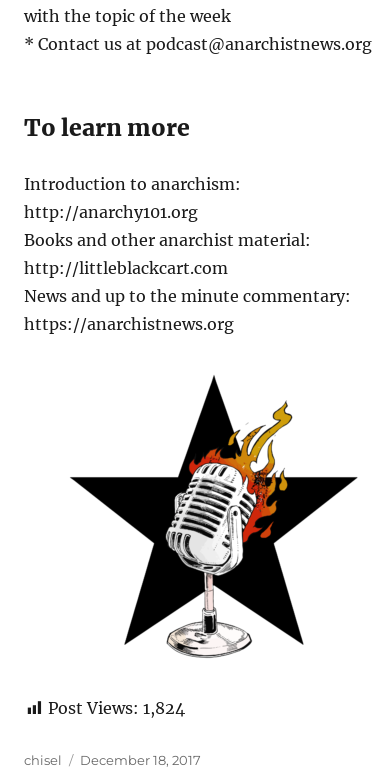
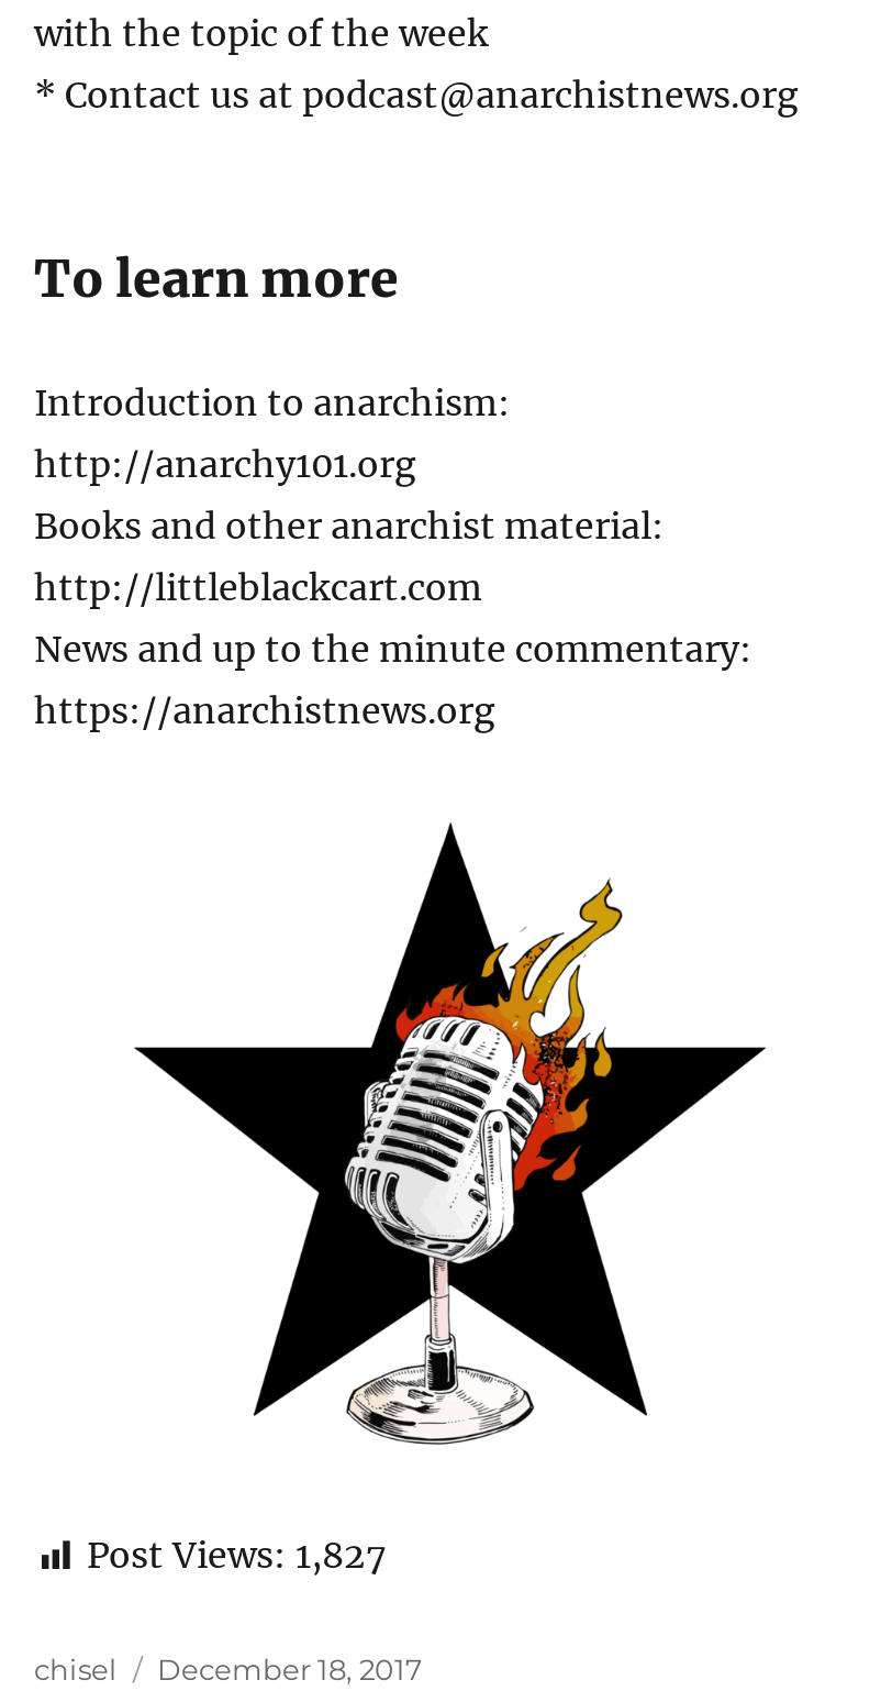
- Post Views: 1,824
+ Post Views: 1,827
